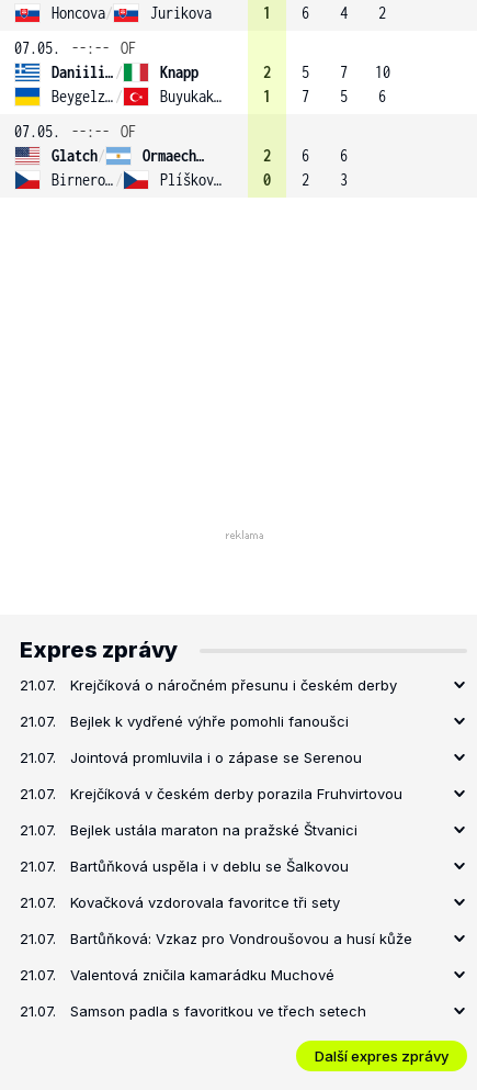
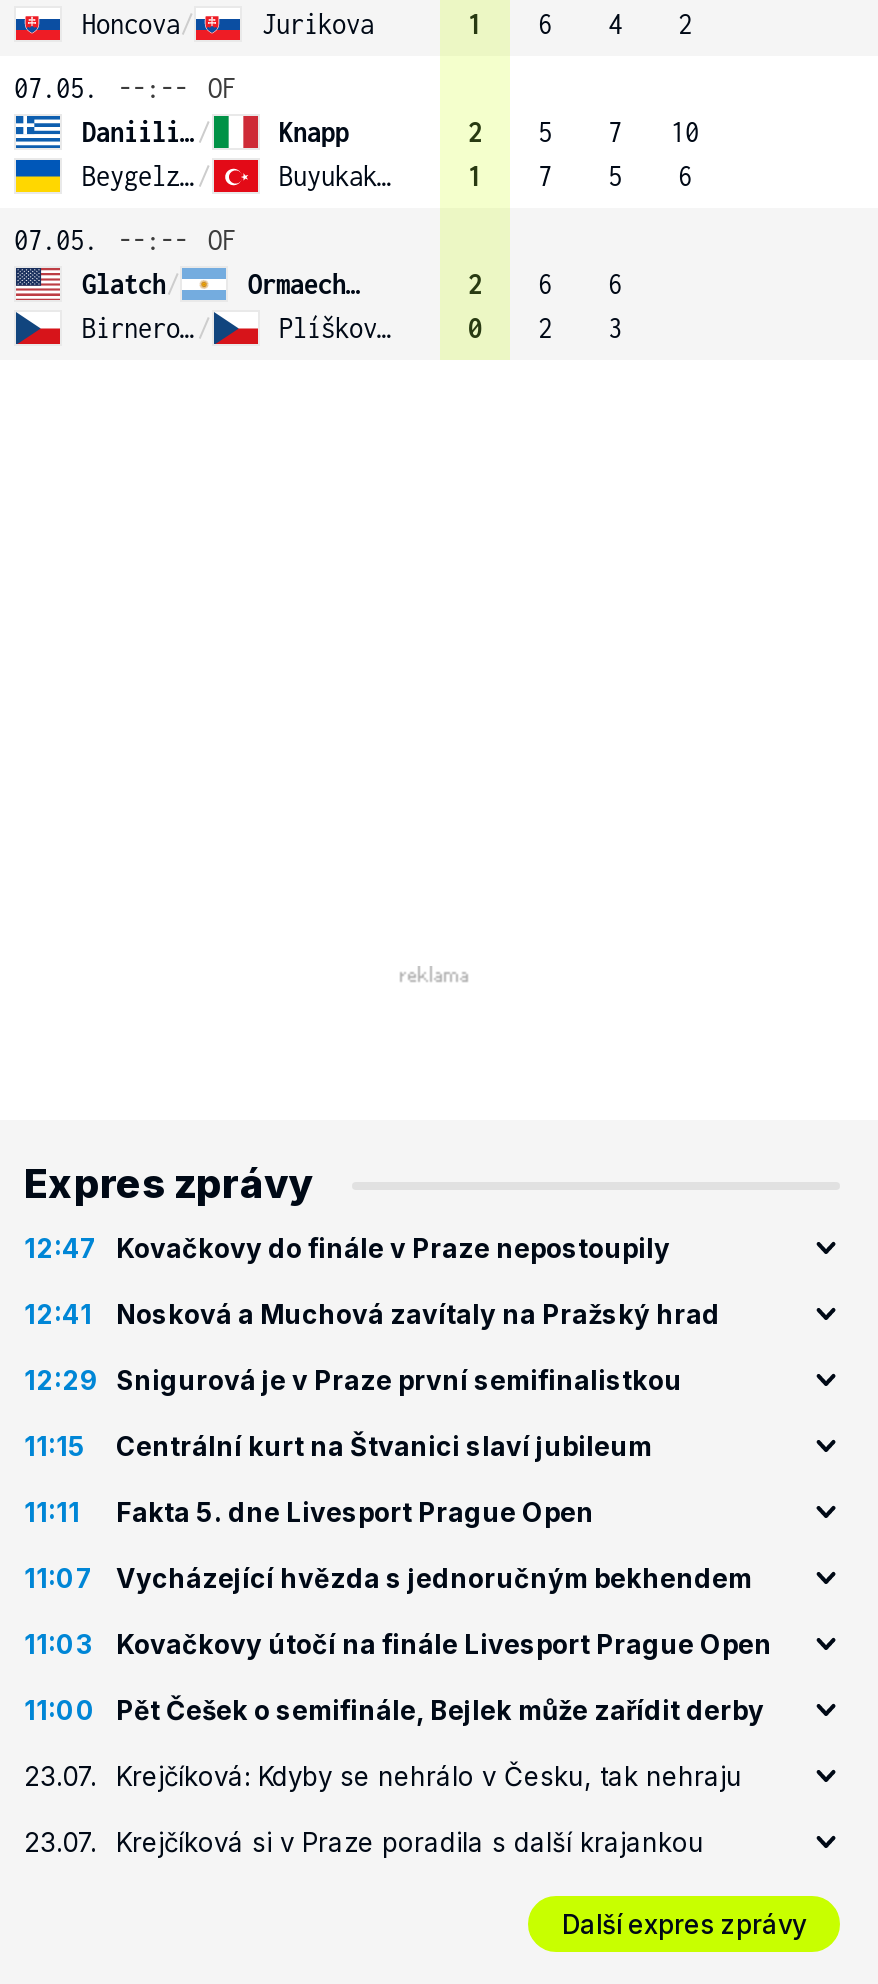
- 21.07.
- Krejčíková o náročném přesunu i českém derby
+ 12:47 Kovačkovy do finále v Praze nepostoupily

- 21.07.
- Bejlek k vydřené výhře pomohli fanoušci
+ 12:41
+ Nosková a Muchová zavítaly na Pražský hrad

- 21.07.
- Jointová promluvila i o zápase se Serenou
+ 12:29 Snigurová je v Praze první semifinalistkou

- 21.07.
- Krejčíková v českém derby porazila Fruhvirtovou
+ 11:15
+ Centrální kurt na Štvanici slaví jubileum

- 21.07.
- Bejlek ustála maraton na pražské Štvanici
+ 11:11
+ Fakta 5. dne Livesport Prague Open

- 21.07.
- Bartůňková uspěla i v deblu se Šalkovou
+ 11:07
+ Vycházející hvězda s jednoručným bekhendem

- 21.07.
- Kovačková vzdorovala favoritce tři sety
+ 11:03
+ Kovačkovy útočí na finále Livesport Prague Open

- 21.07.
- Bartůňková: Vzkaz pro Vondroušovou a husí kůže
+ 11:00
+ Pět Češek o semifinále, Bejlek může zařídit derby

- 21.07.
- Valentová zničila kamarádku Muchové
+ 23.07.
+ Krejčíková: Kdyby se nehrálo v Česku, tak nehraju

- 21.07.
- Samson padla s favoritkou ve třech setech
+ 23.07.
+ Krejčíková si v Praze poradila s další krajankou
